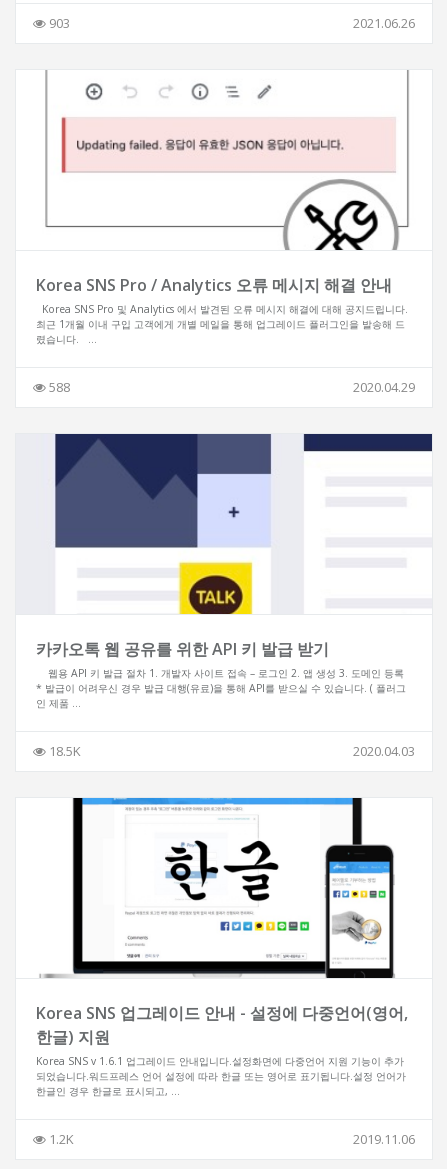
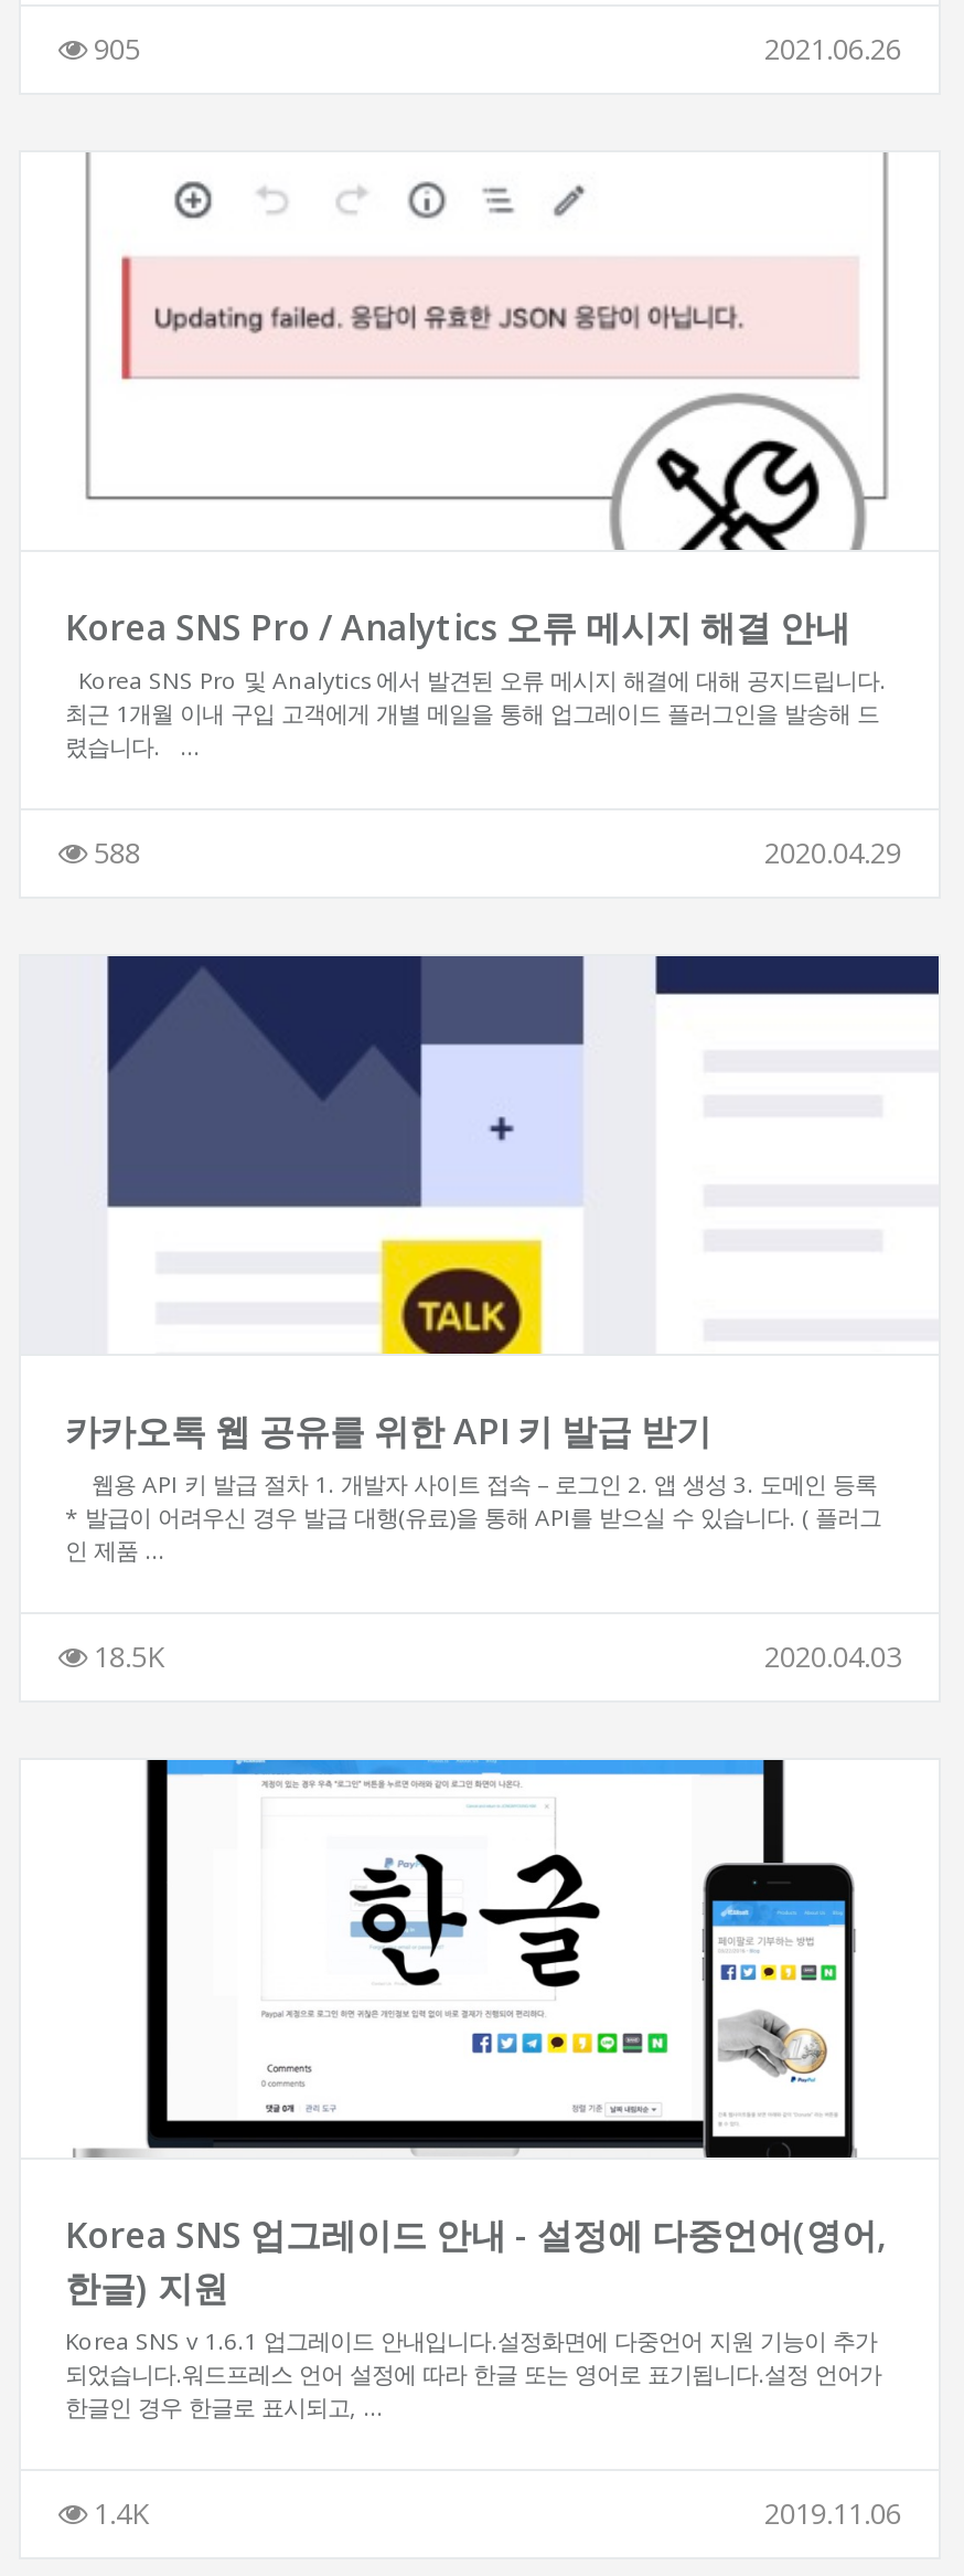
- 903
+ 905

- 1.2K
+ 1.4K
